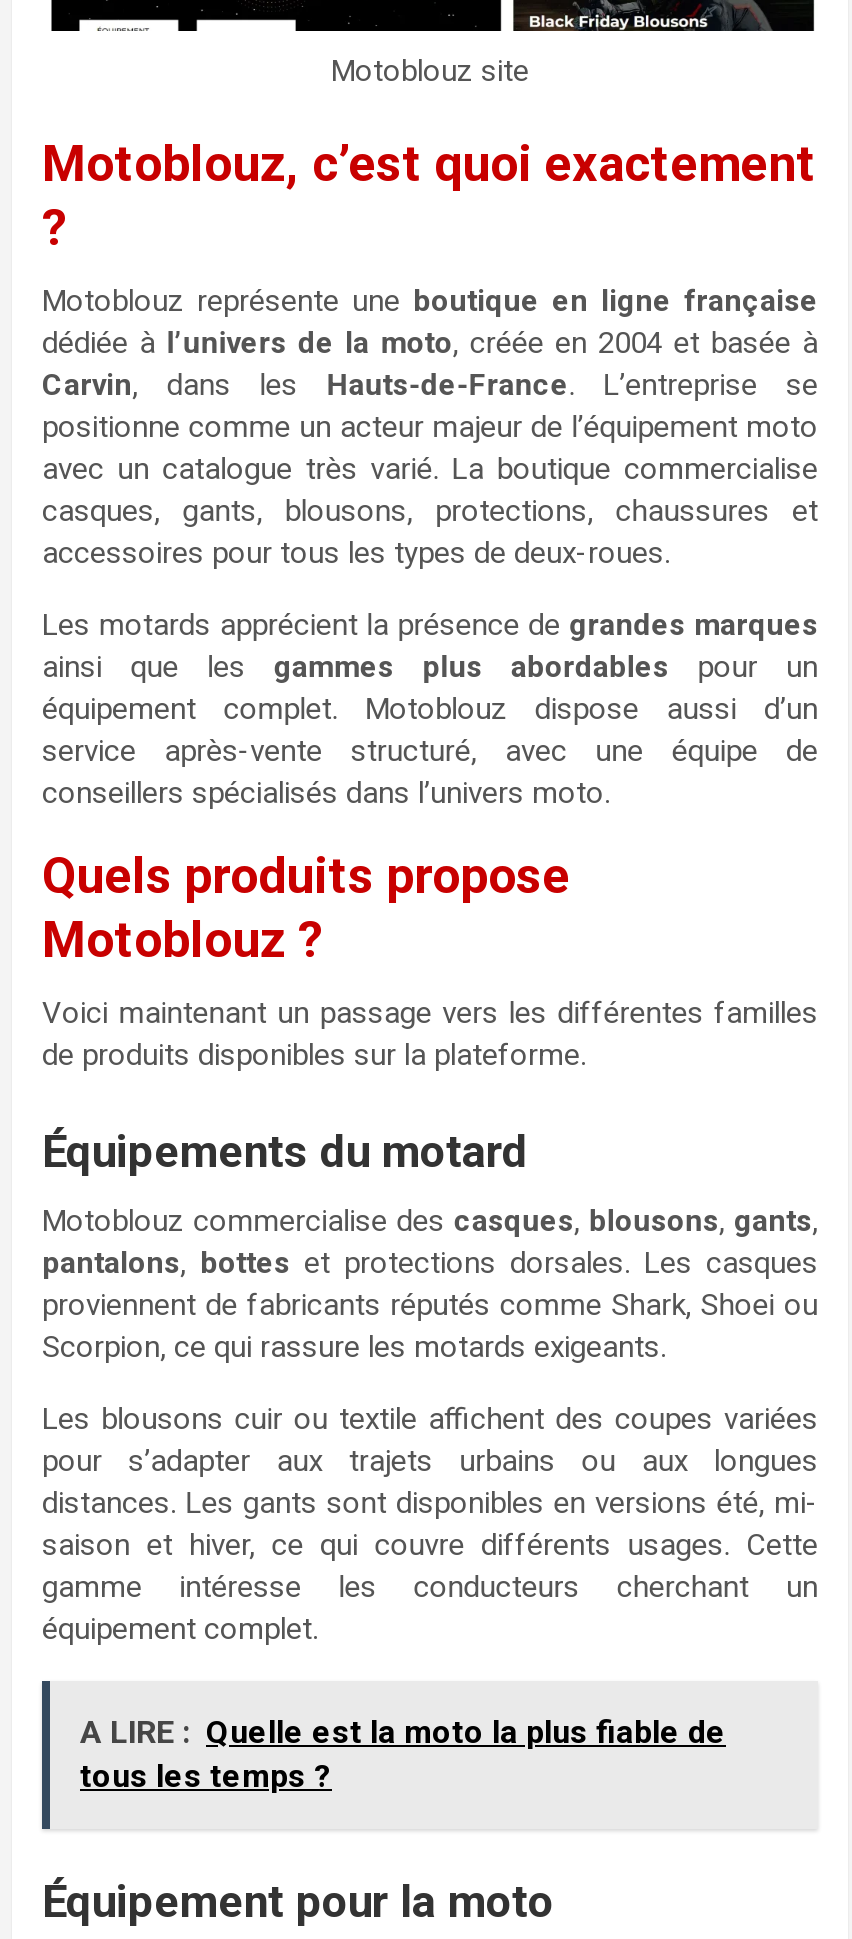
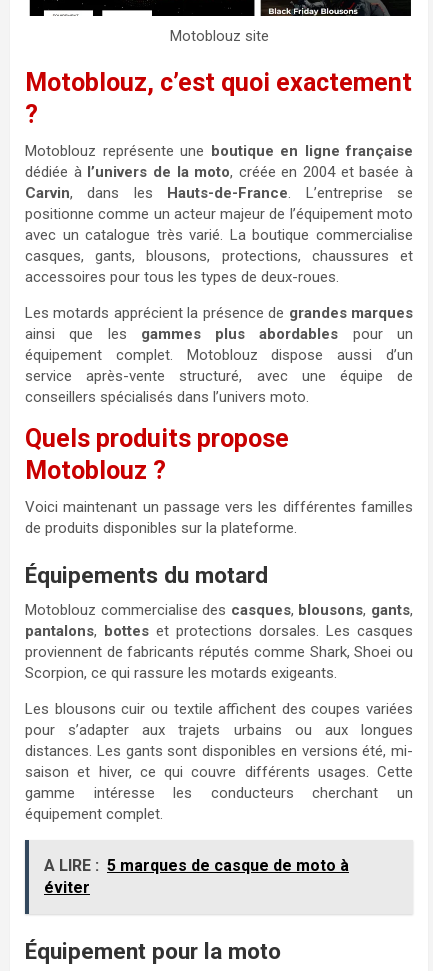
- A LIRE : Quelle est la moto la plus fiable de
- tous les temps ?
+ A LIRE : 5 marques de casque de moto à
+ éviter
